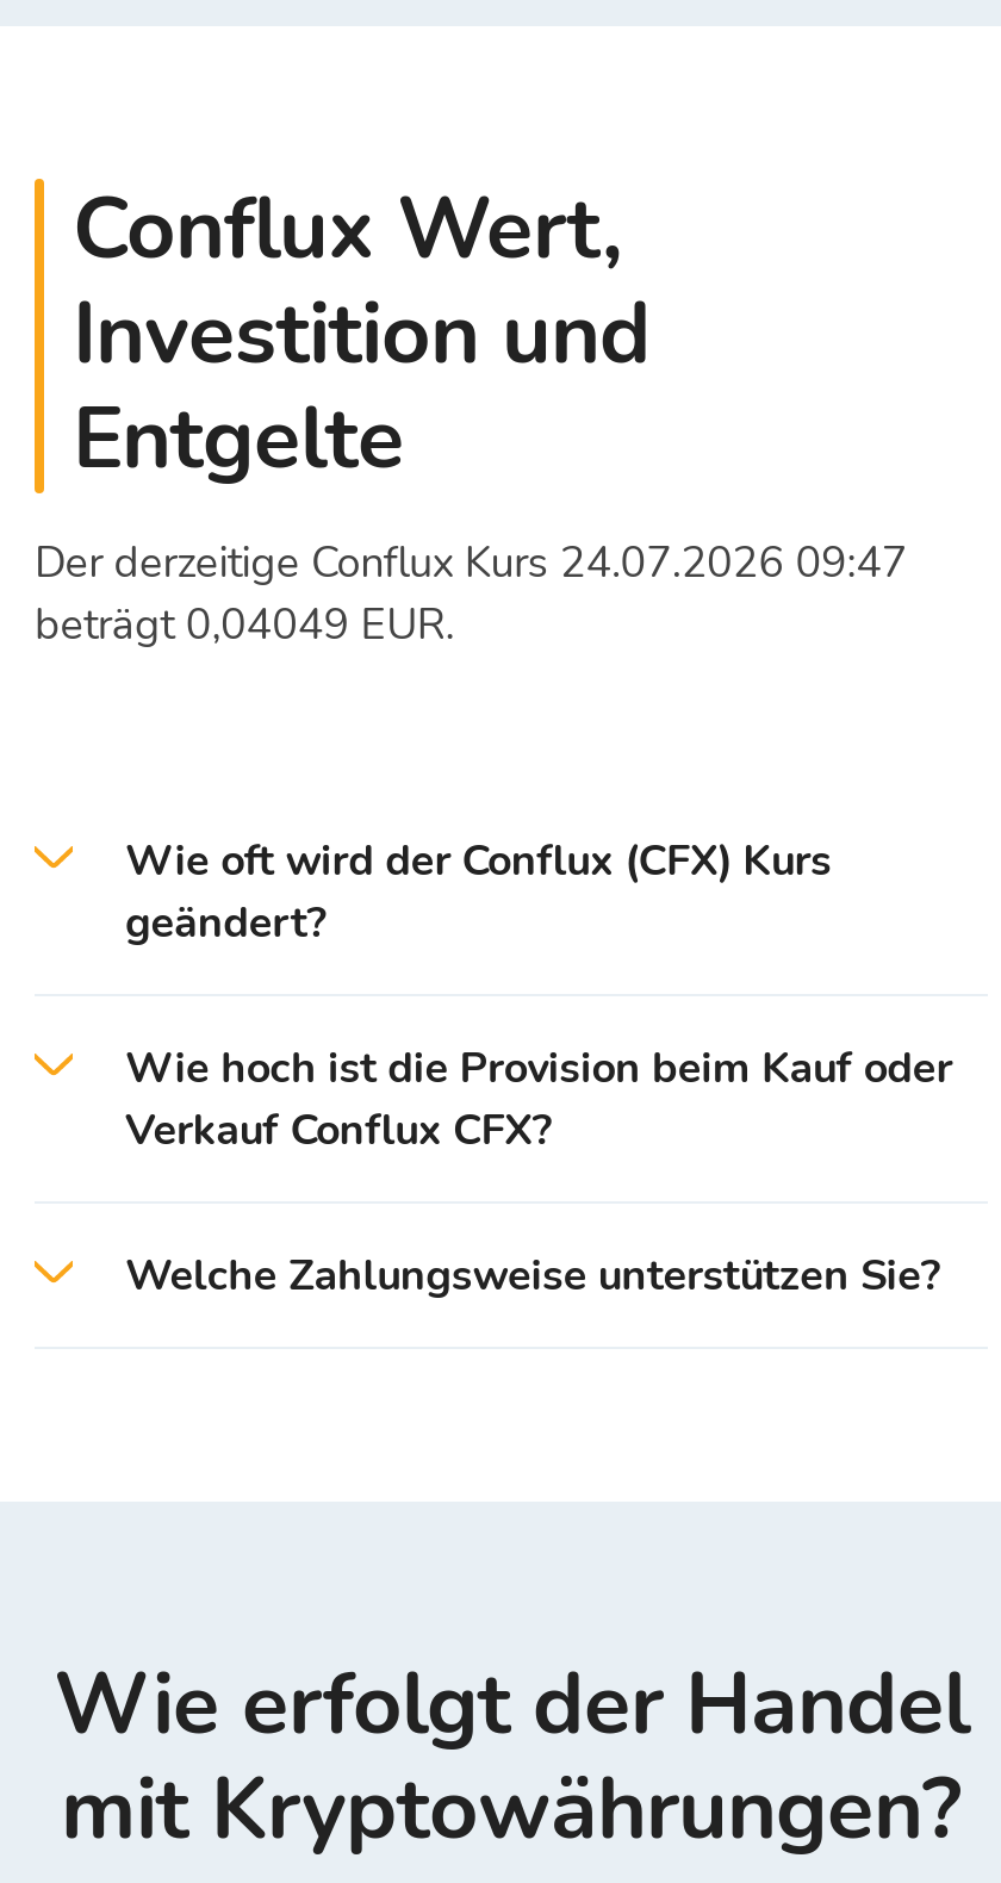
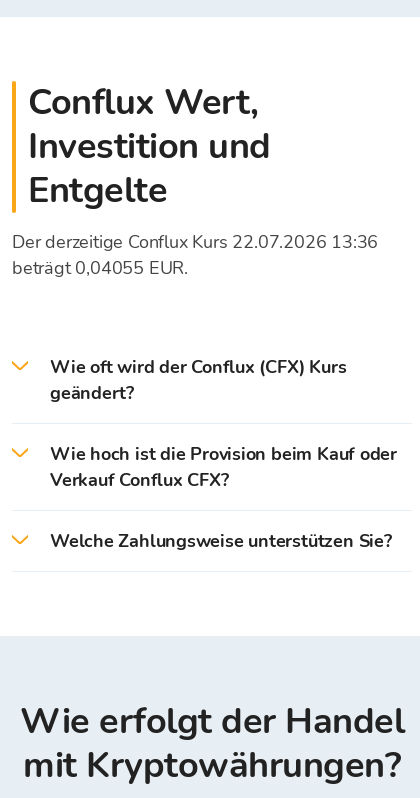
- Der derzeitige Conflux Kurs 24.07.2026 09:47
+ Der derzeitige Conflux Kurs 22.07.2026 13:36

- beträgt 0,04049 EUR.
+ beträgt 0,04055 EUR.
